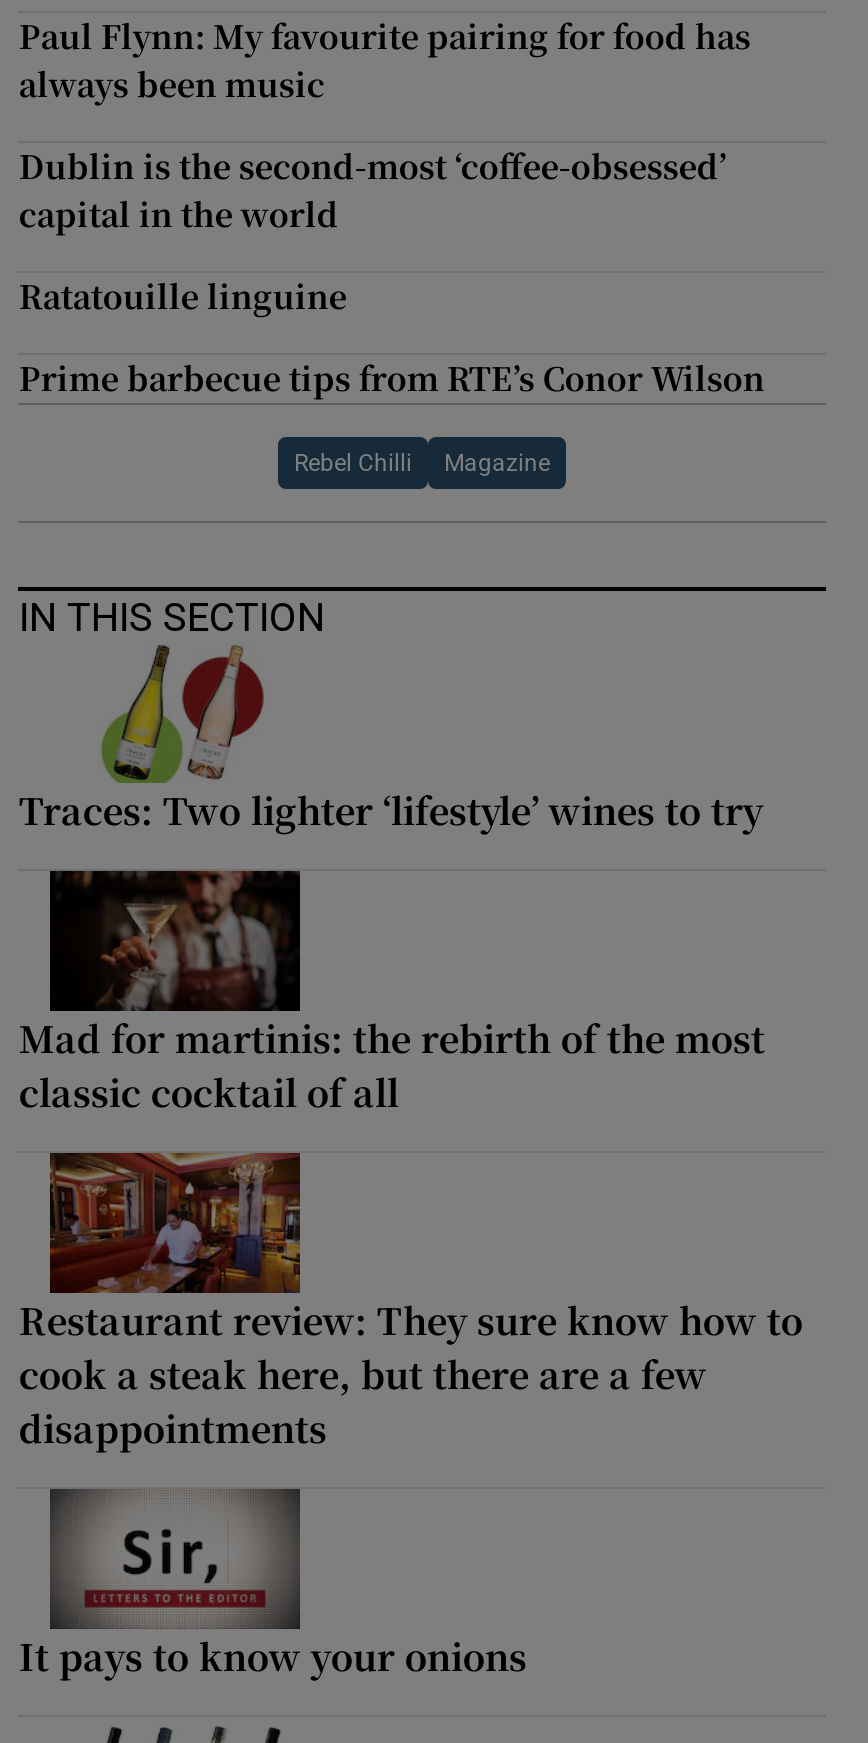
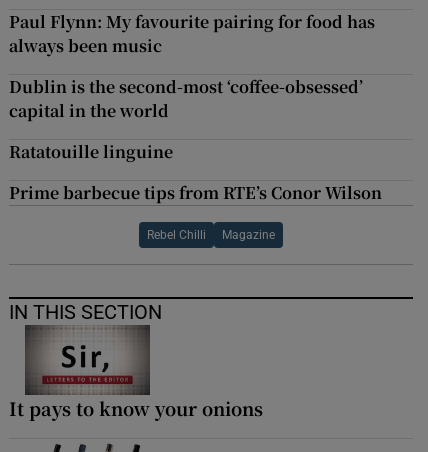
- [image]
- Traces: Two lighter ‘lifestyle’ wines to try

- [image]
- Mad for martinis: the rebirth of the most
- classic cocktail of all

- [image]
- Restaurant review: They sure know how to
- cook a steak here, but there are a few
- disappointments
